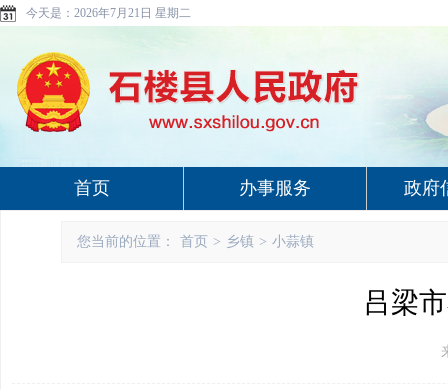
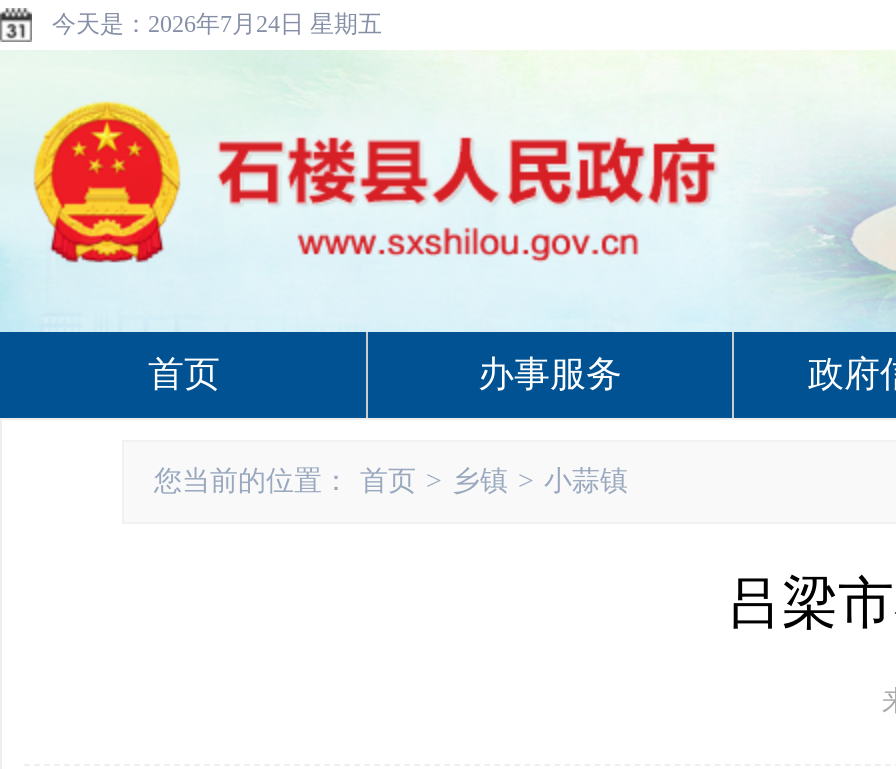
- 今天是：2026年7月21日 星期二
+ 今天是：2026年7月24日 星期五
